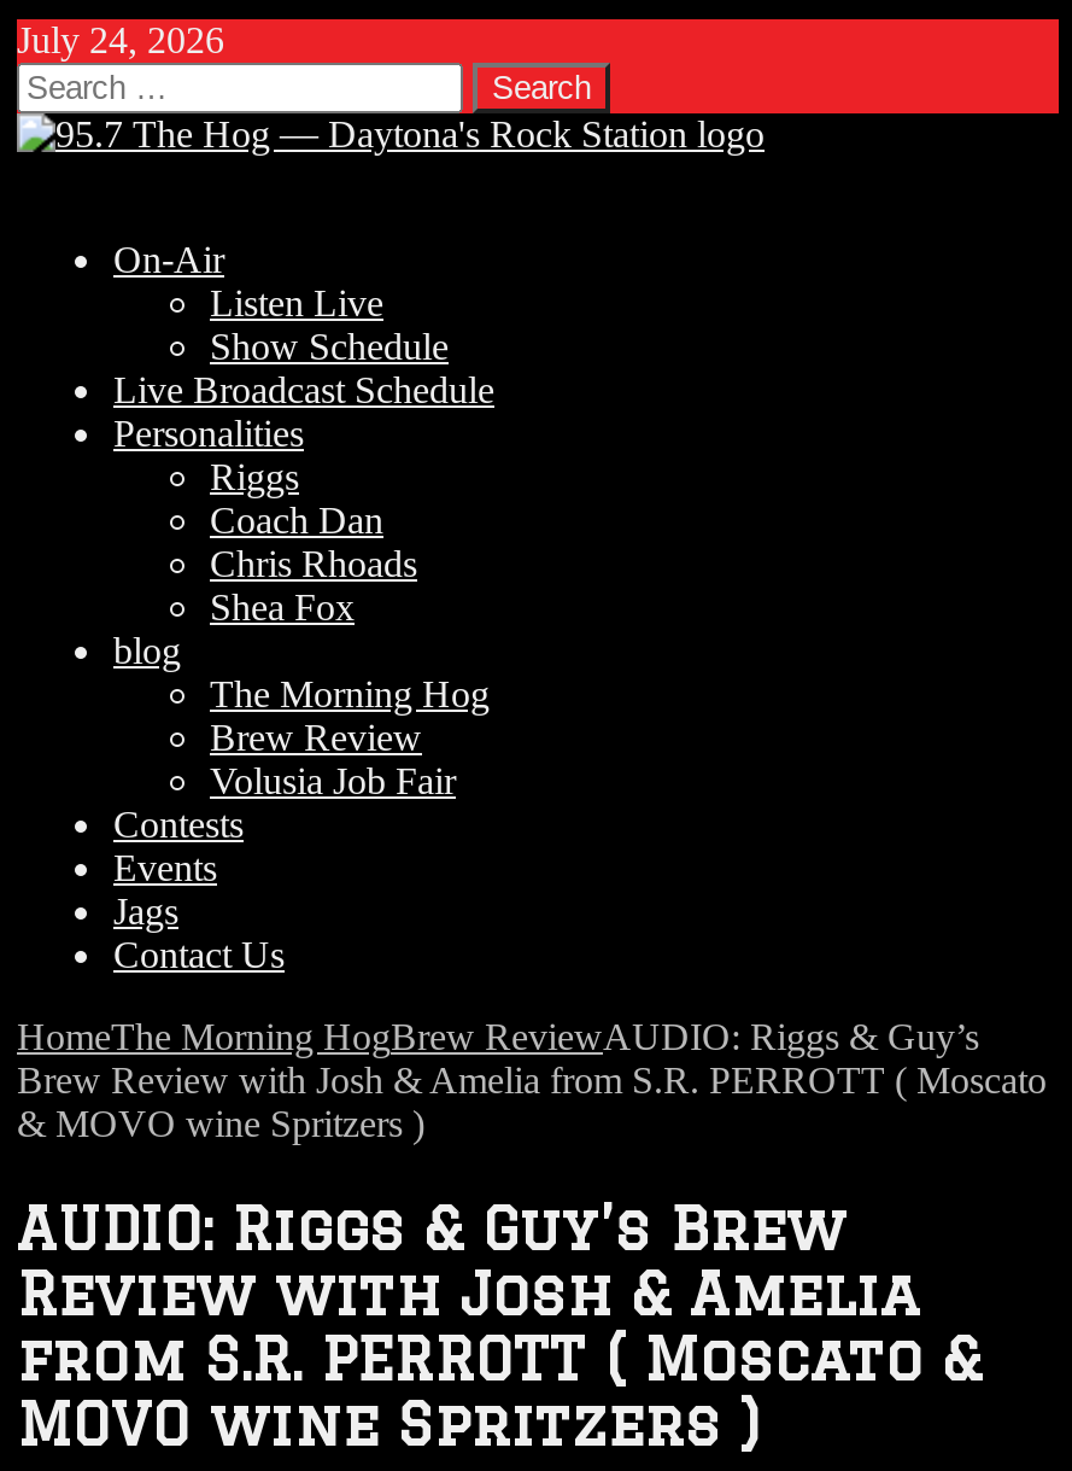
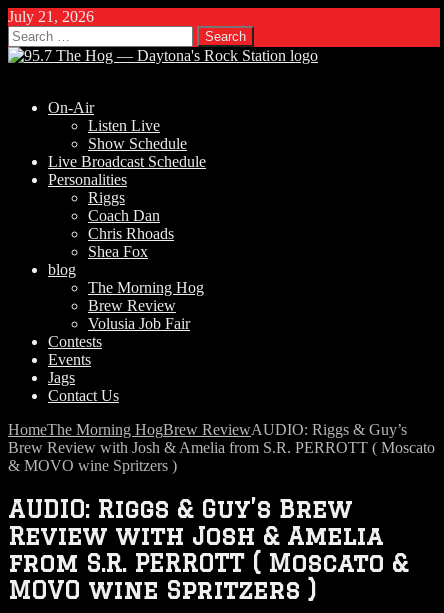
- July 24, 2026
+ July 21, 2026
